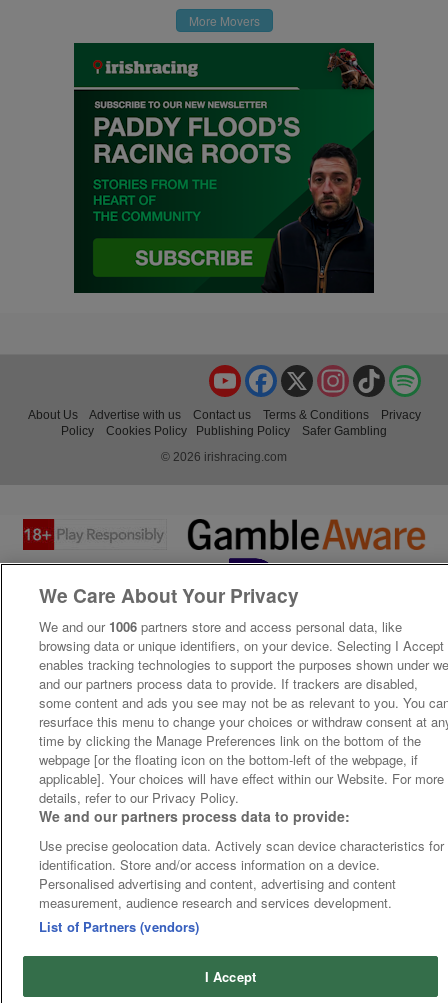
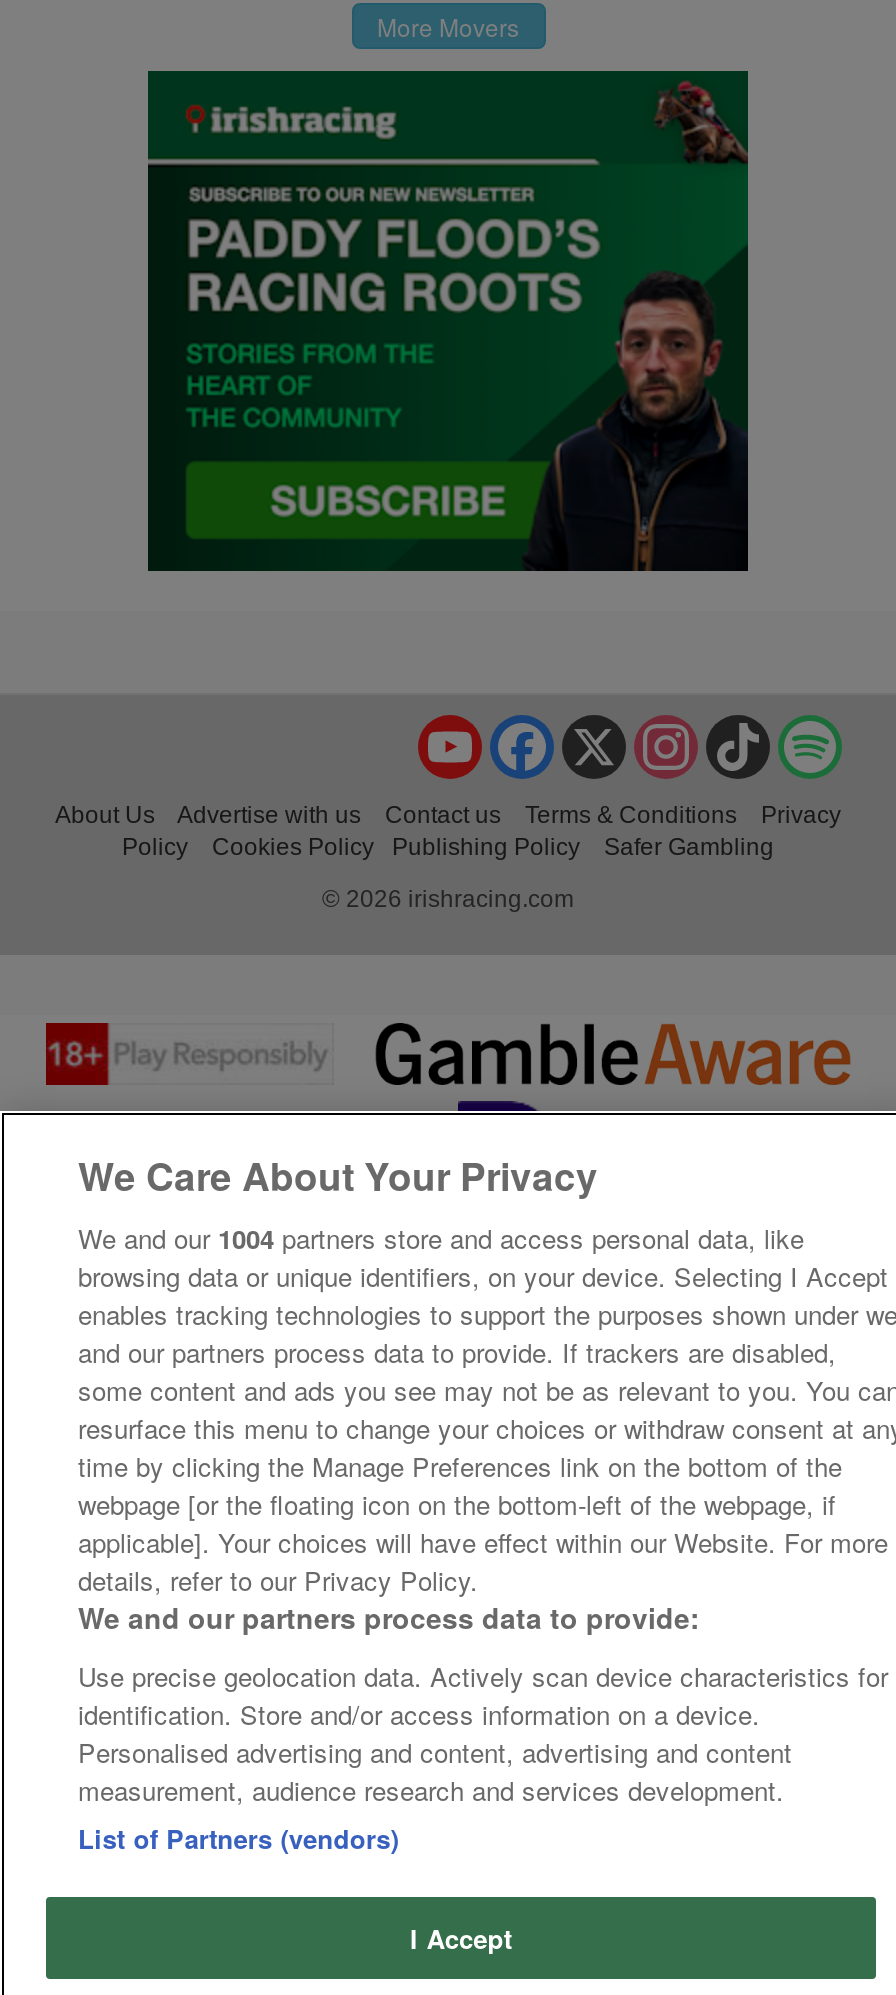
- We and our 1006 partners store and access personal data, like
+ We and our 1004 partners store and access personal data, like
